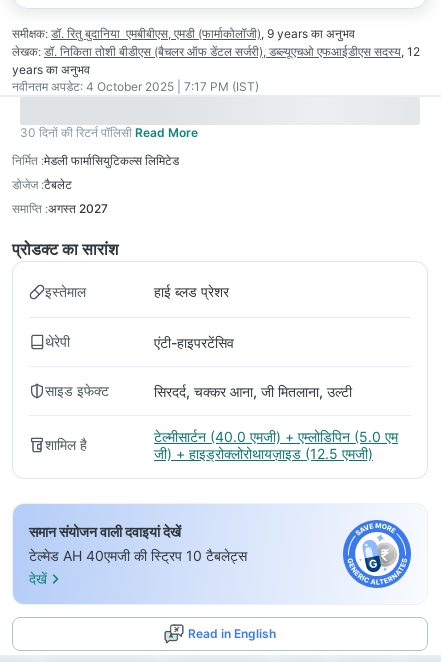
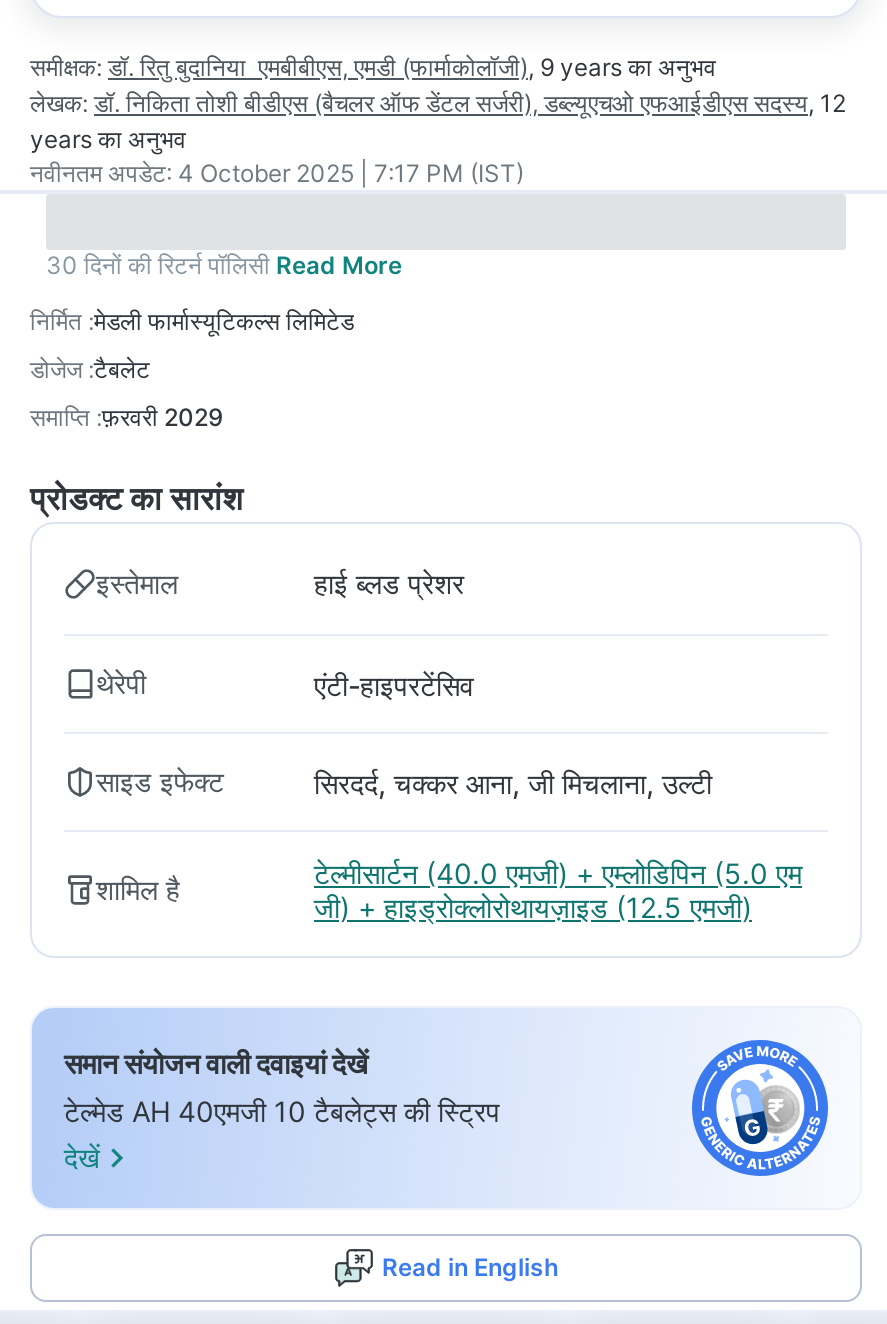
- निर्मित : मेडली फार्मासियुटिकल्स लिमिटेड
+ निर्मित : मेडली फार्मास्यूटिकल्स लिमिटेड

- समाप्ति : अगस्त 2027
+ समाप्ति : फ़रवरी 2029

- सिरदर्द, चक्कर आना, जी मितलाना, उल्टी
+ सिरदर्द, चक्कर आना, जी मिचलाना, उल्टी

- टेल्मेड AH 40एमजी की स्ट्रिप 10 टैबलेट्स
+ टेल्मेड AH 40एमजी 10 टैबलेट्स की स्ट्रिप
